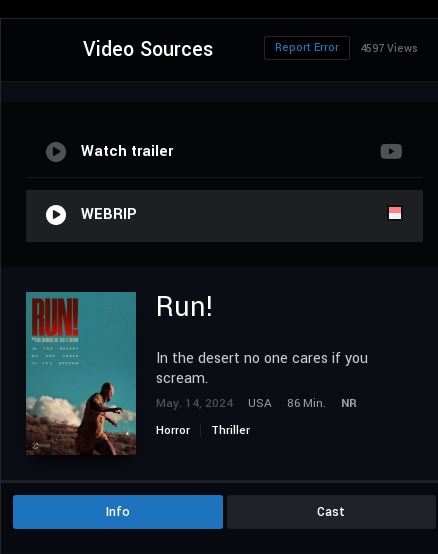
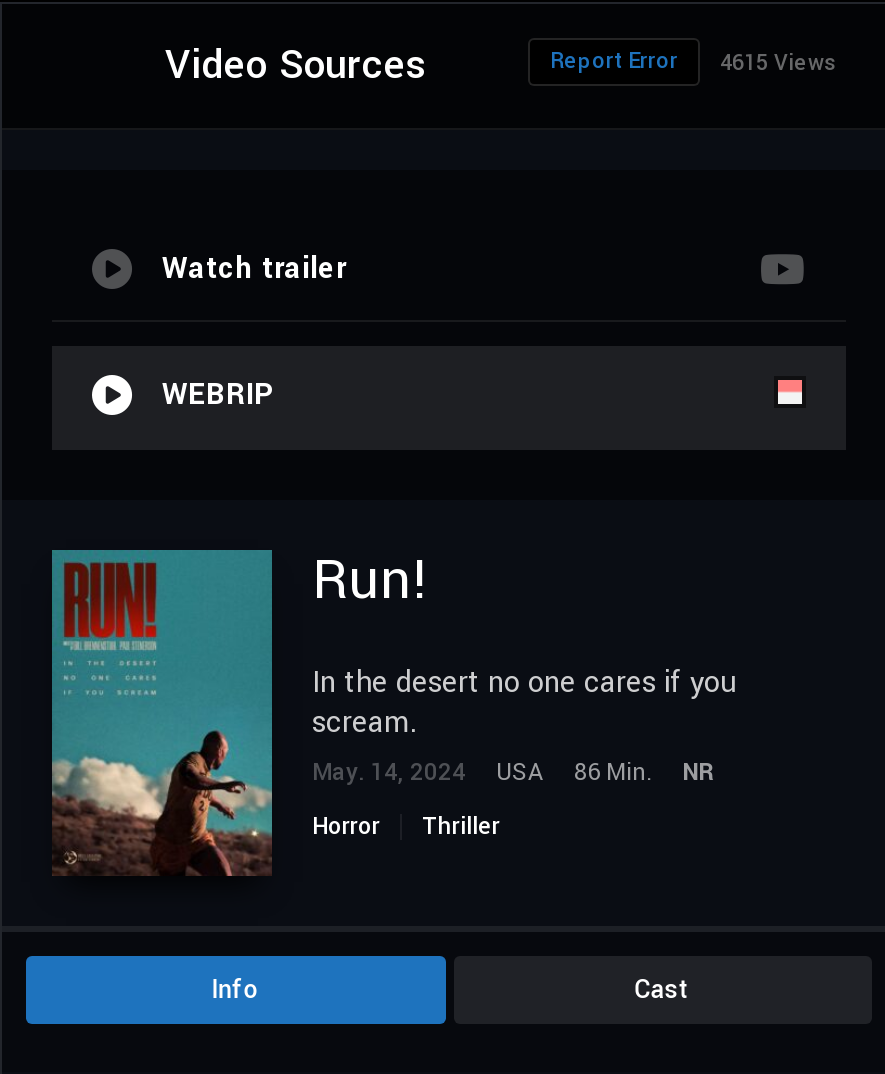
- Report Error 4597 Views
+ Report Error 4615 Views
